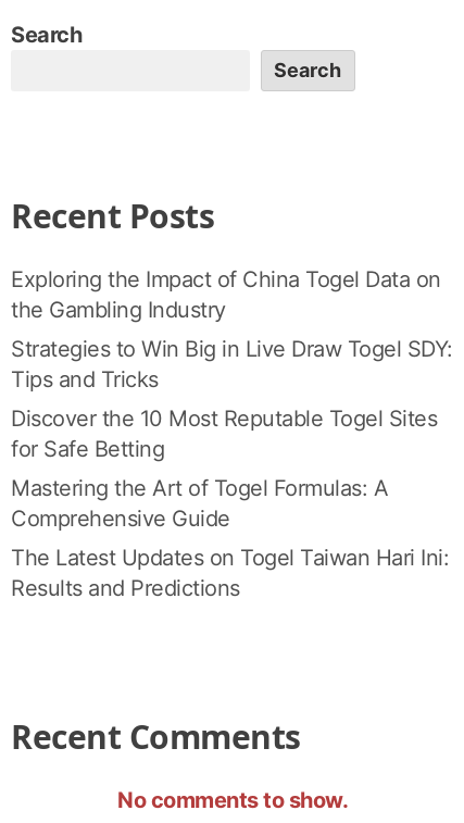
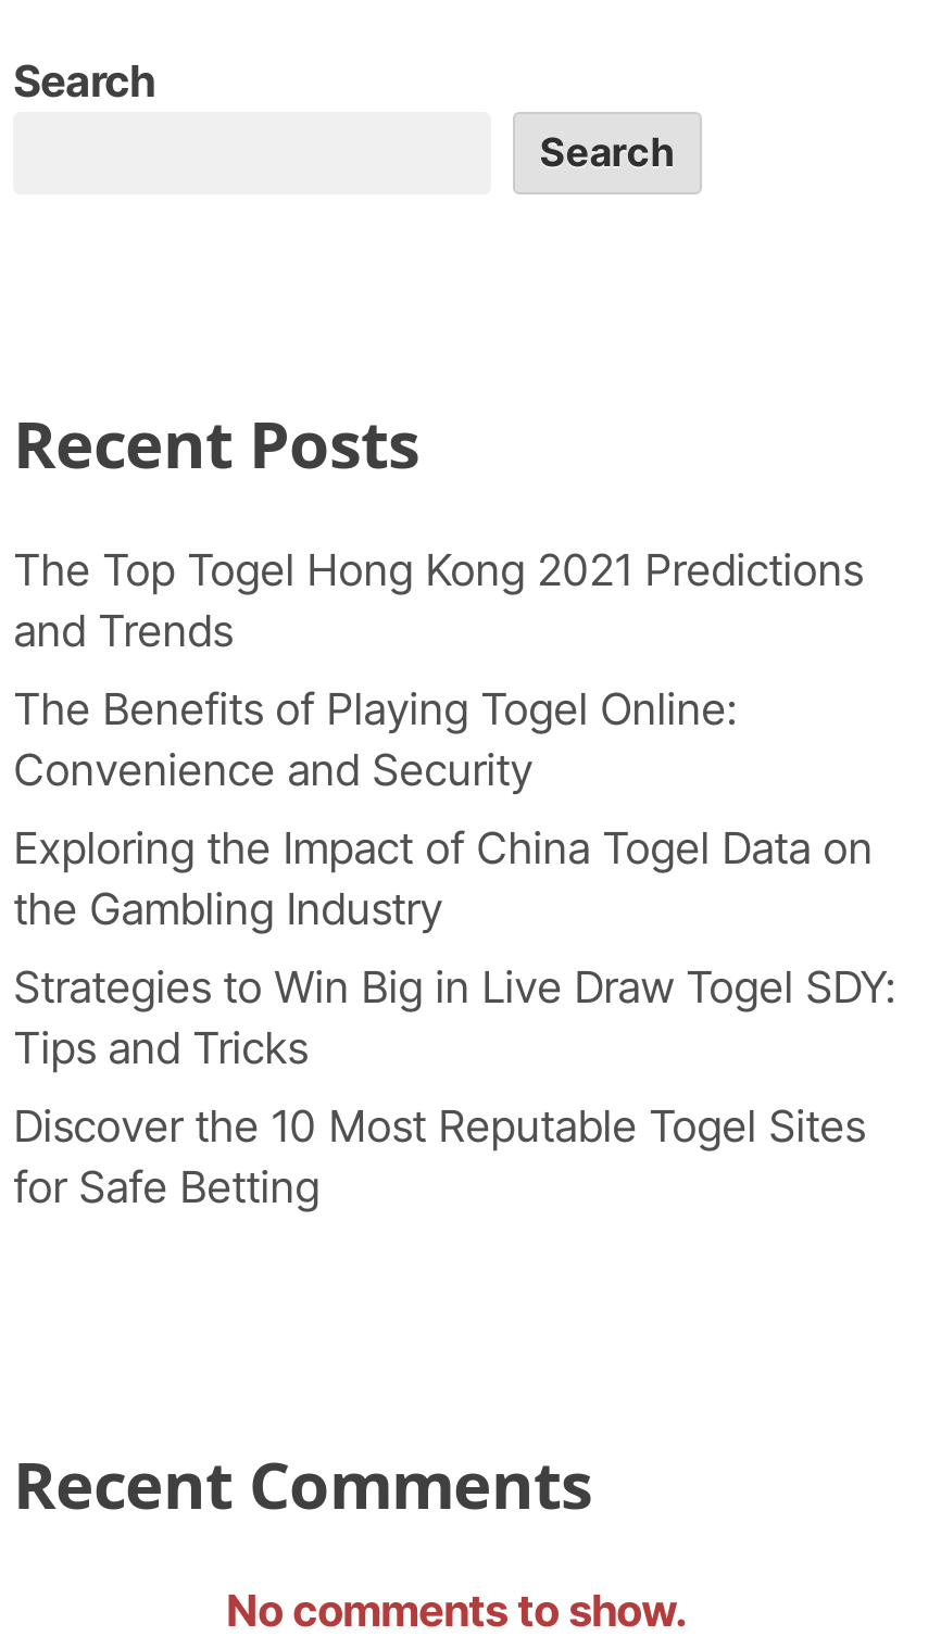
+ The Top Togel Hong Kong 2021 Predictions
+ and Trends
+ The Benefits of Playing Togel Online:
+ Convenience and Security

moved down: Exploring the Impact of China Togel Data on | the Gambling Industry | Strategies to Win Big in Live Draw Togel SDY: | Tips and Tricks | Discover the 10 Most Reputable Togel Sites | for Safe Betting

- Mastering the Art of Togel Formulas: A
- Comprehensive Guide
- The Latest Updates on Togel Taiwan Hari Ini:
- Results and Predictions
